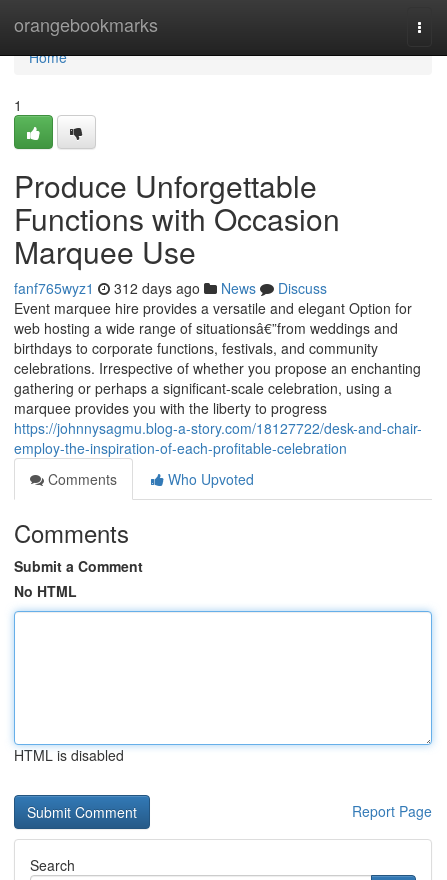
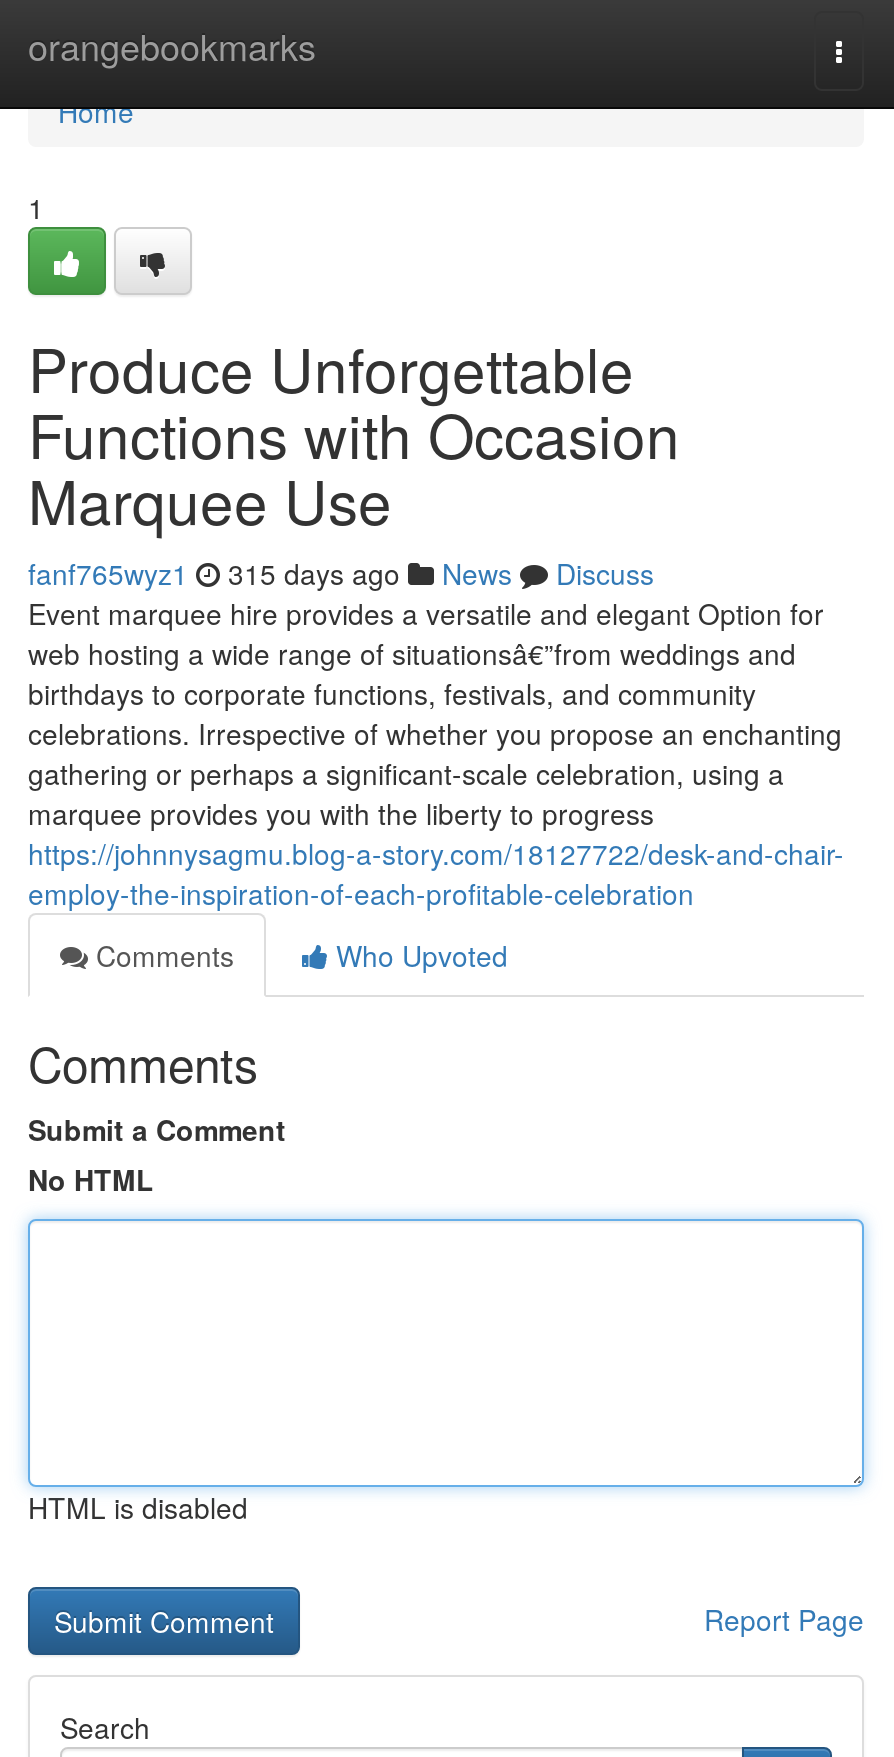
- fanf765wyz1 312 days ago News Discuss
+ fanf765wyz1 315 days ago News Discuss
